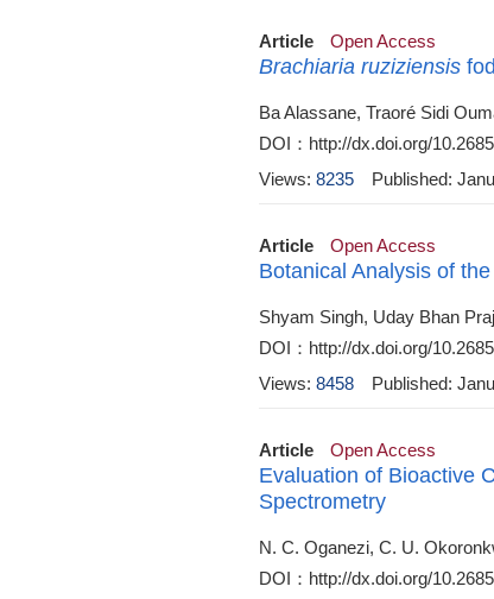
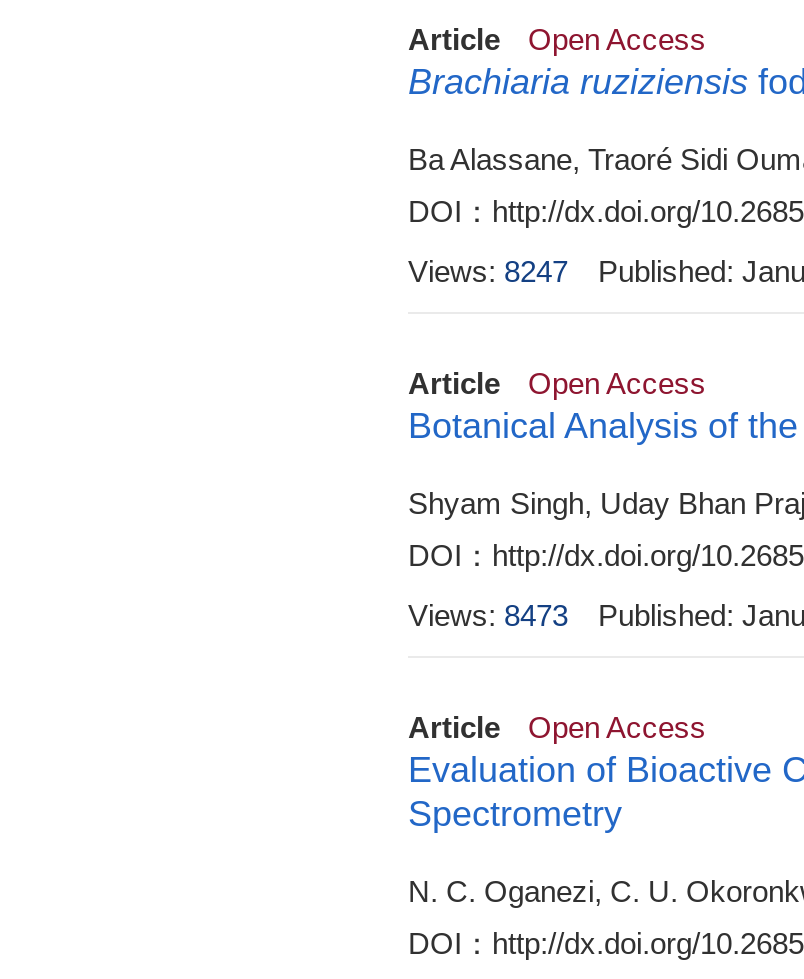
- Views: 8235
+ Views: 8247

- Views: 8458
+ Views: 8473
